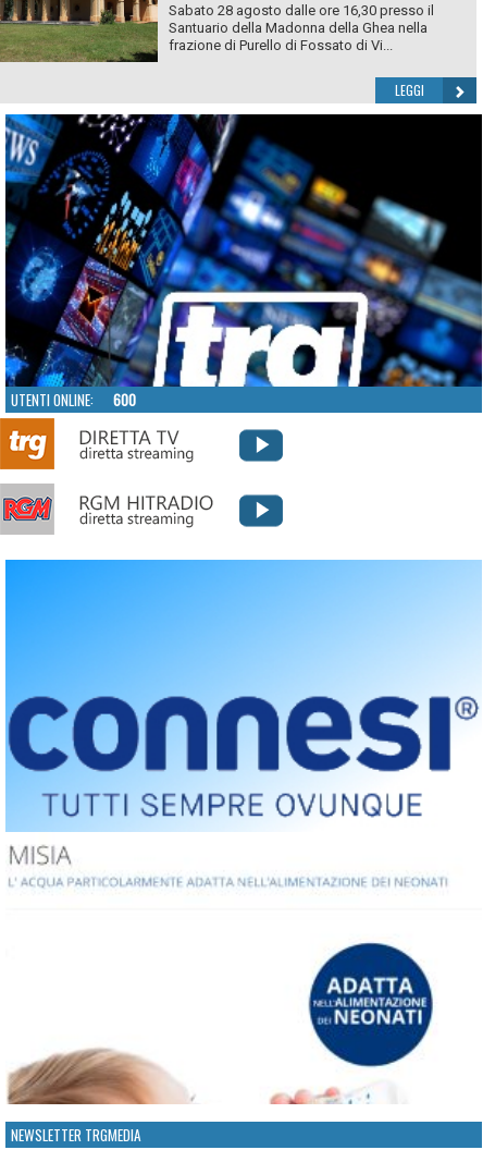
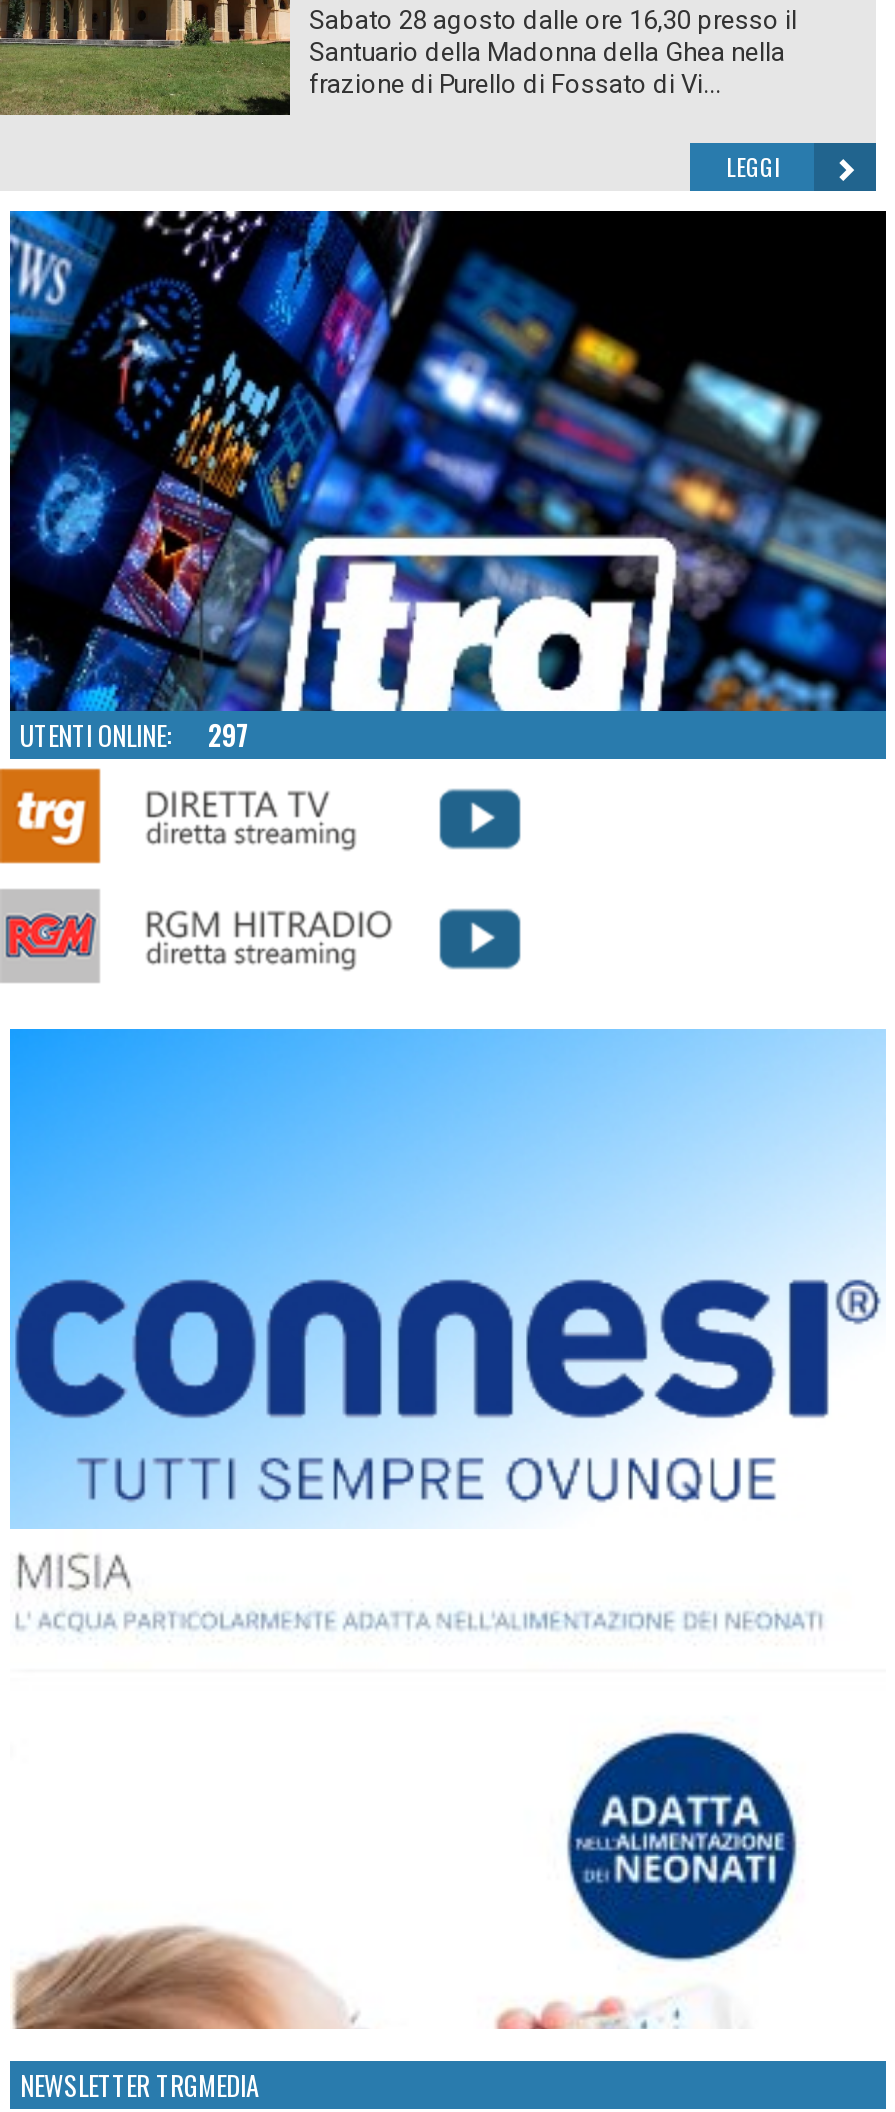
- UTENTI ONLINE: 600
+ UTENTI ONLINE: 297
